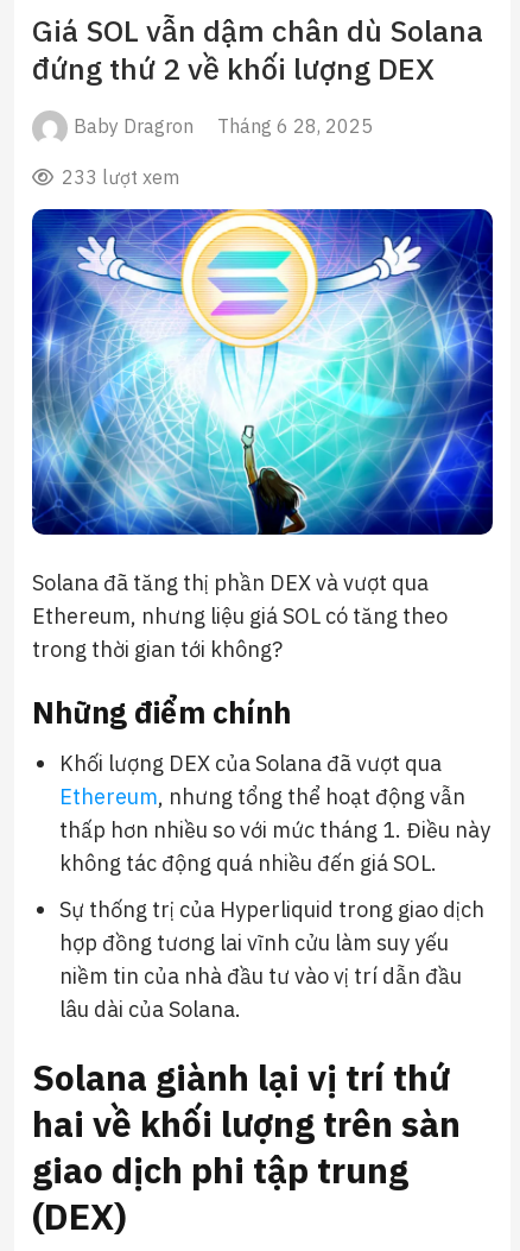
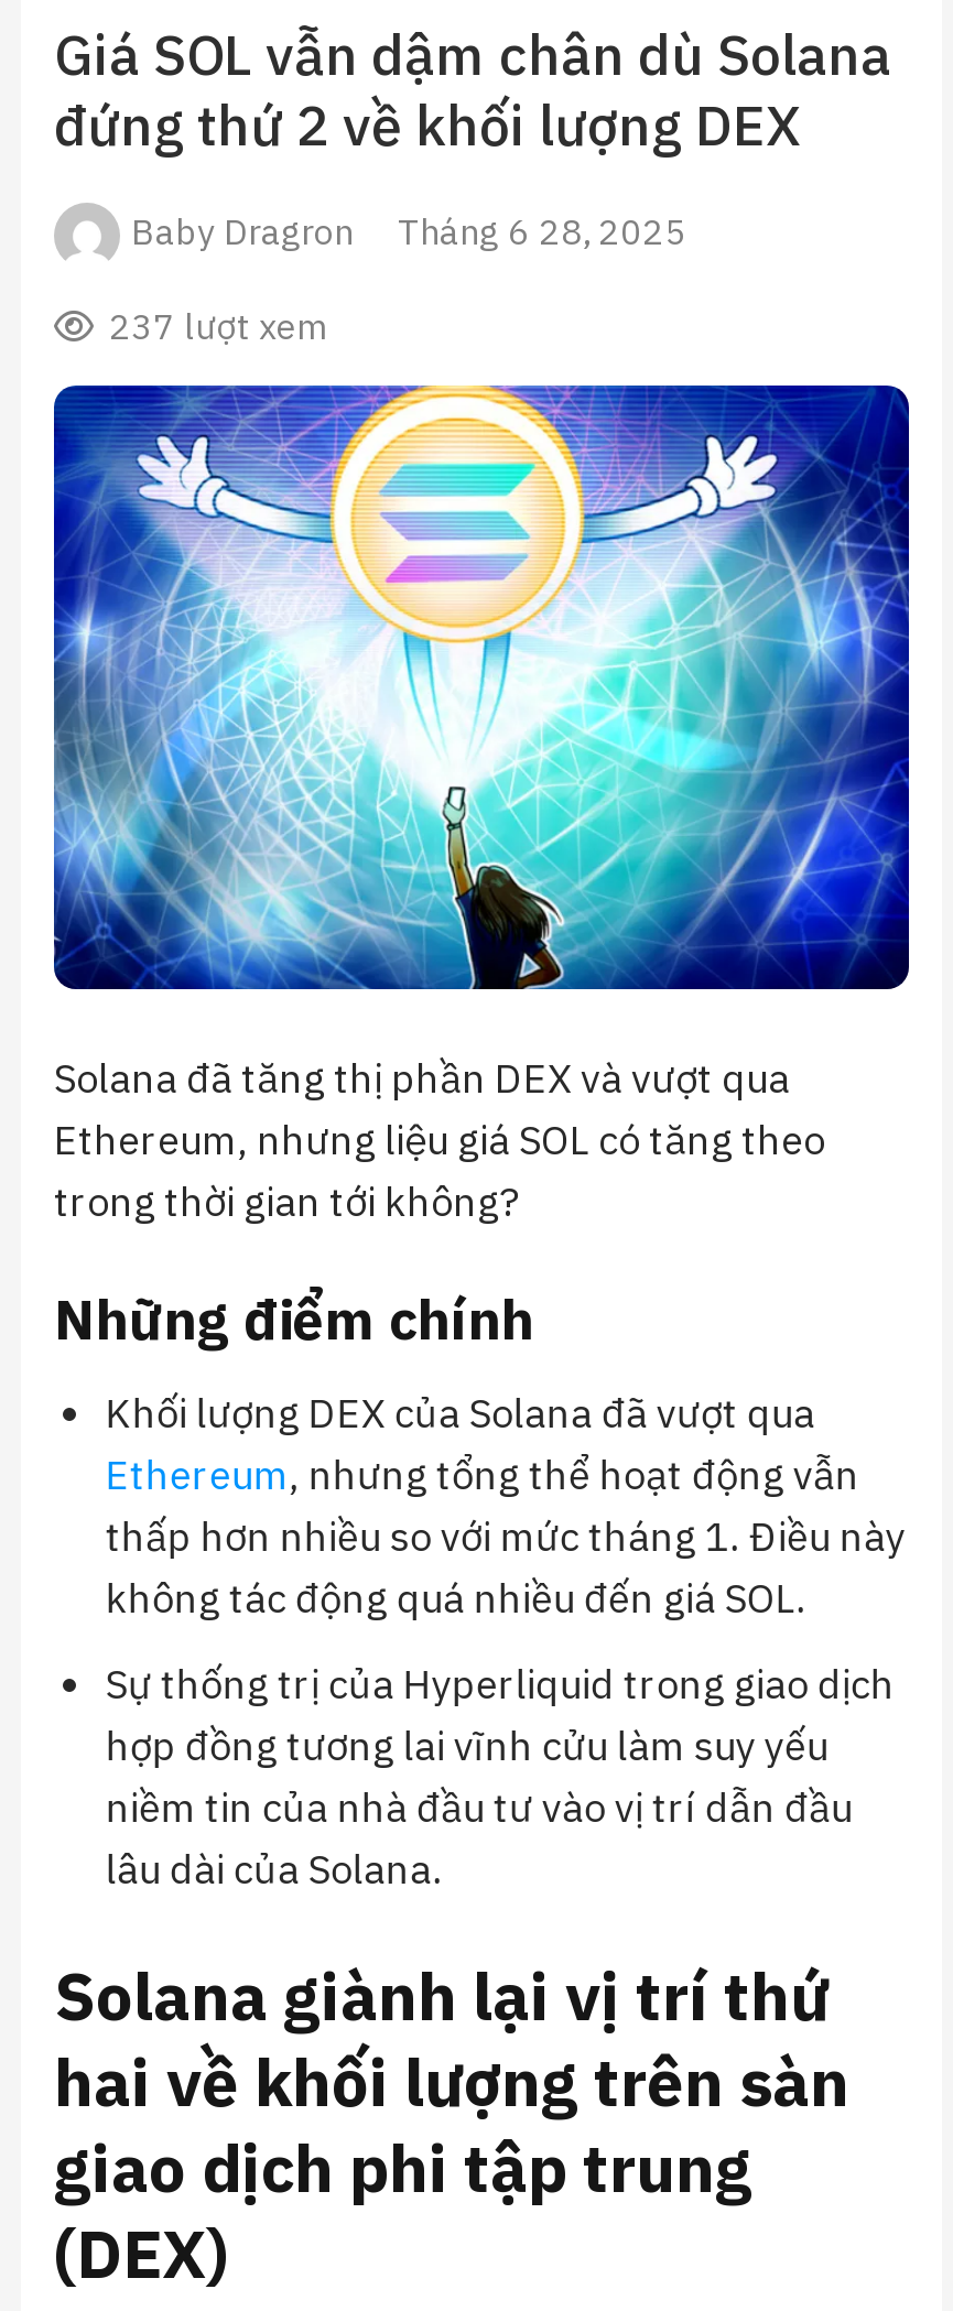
- 233 lượt xem
+ 237 lượt xem
